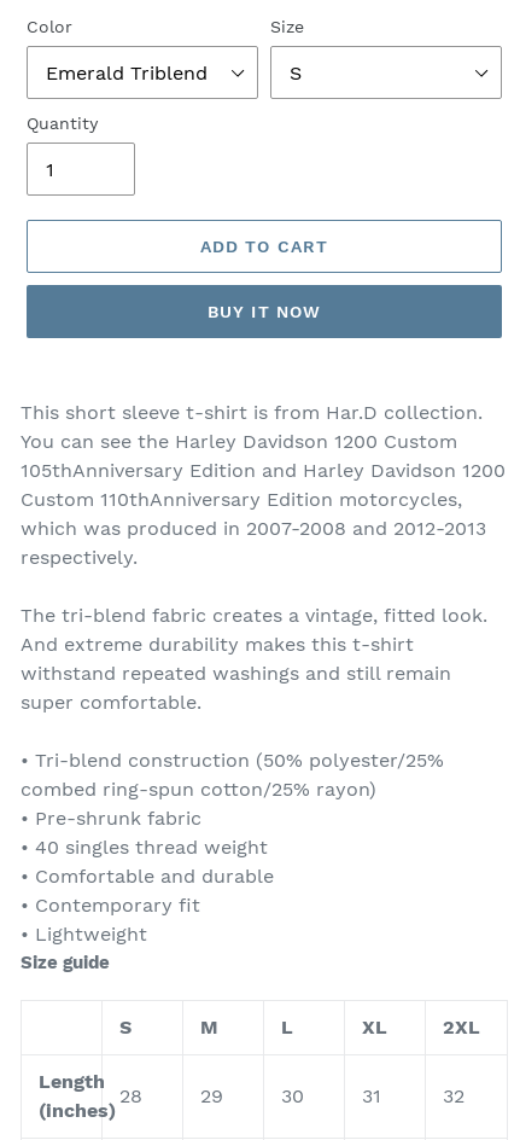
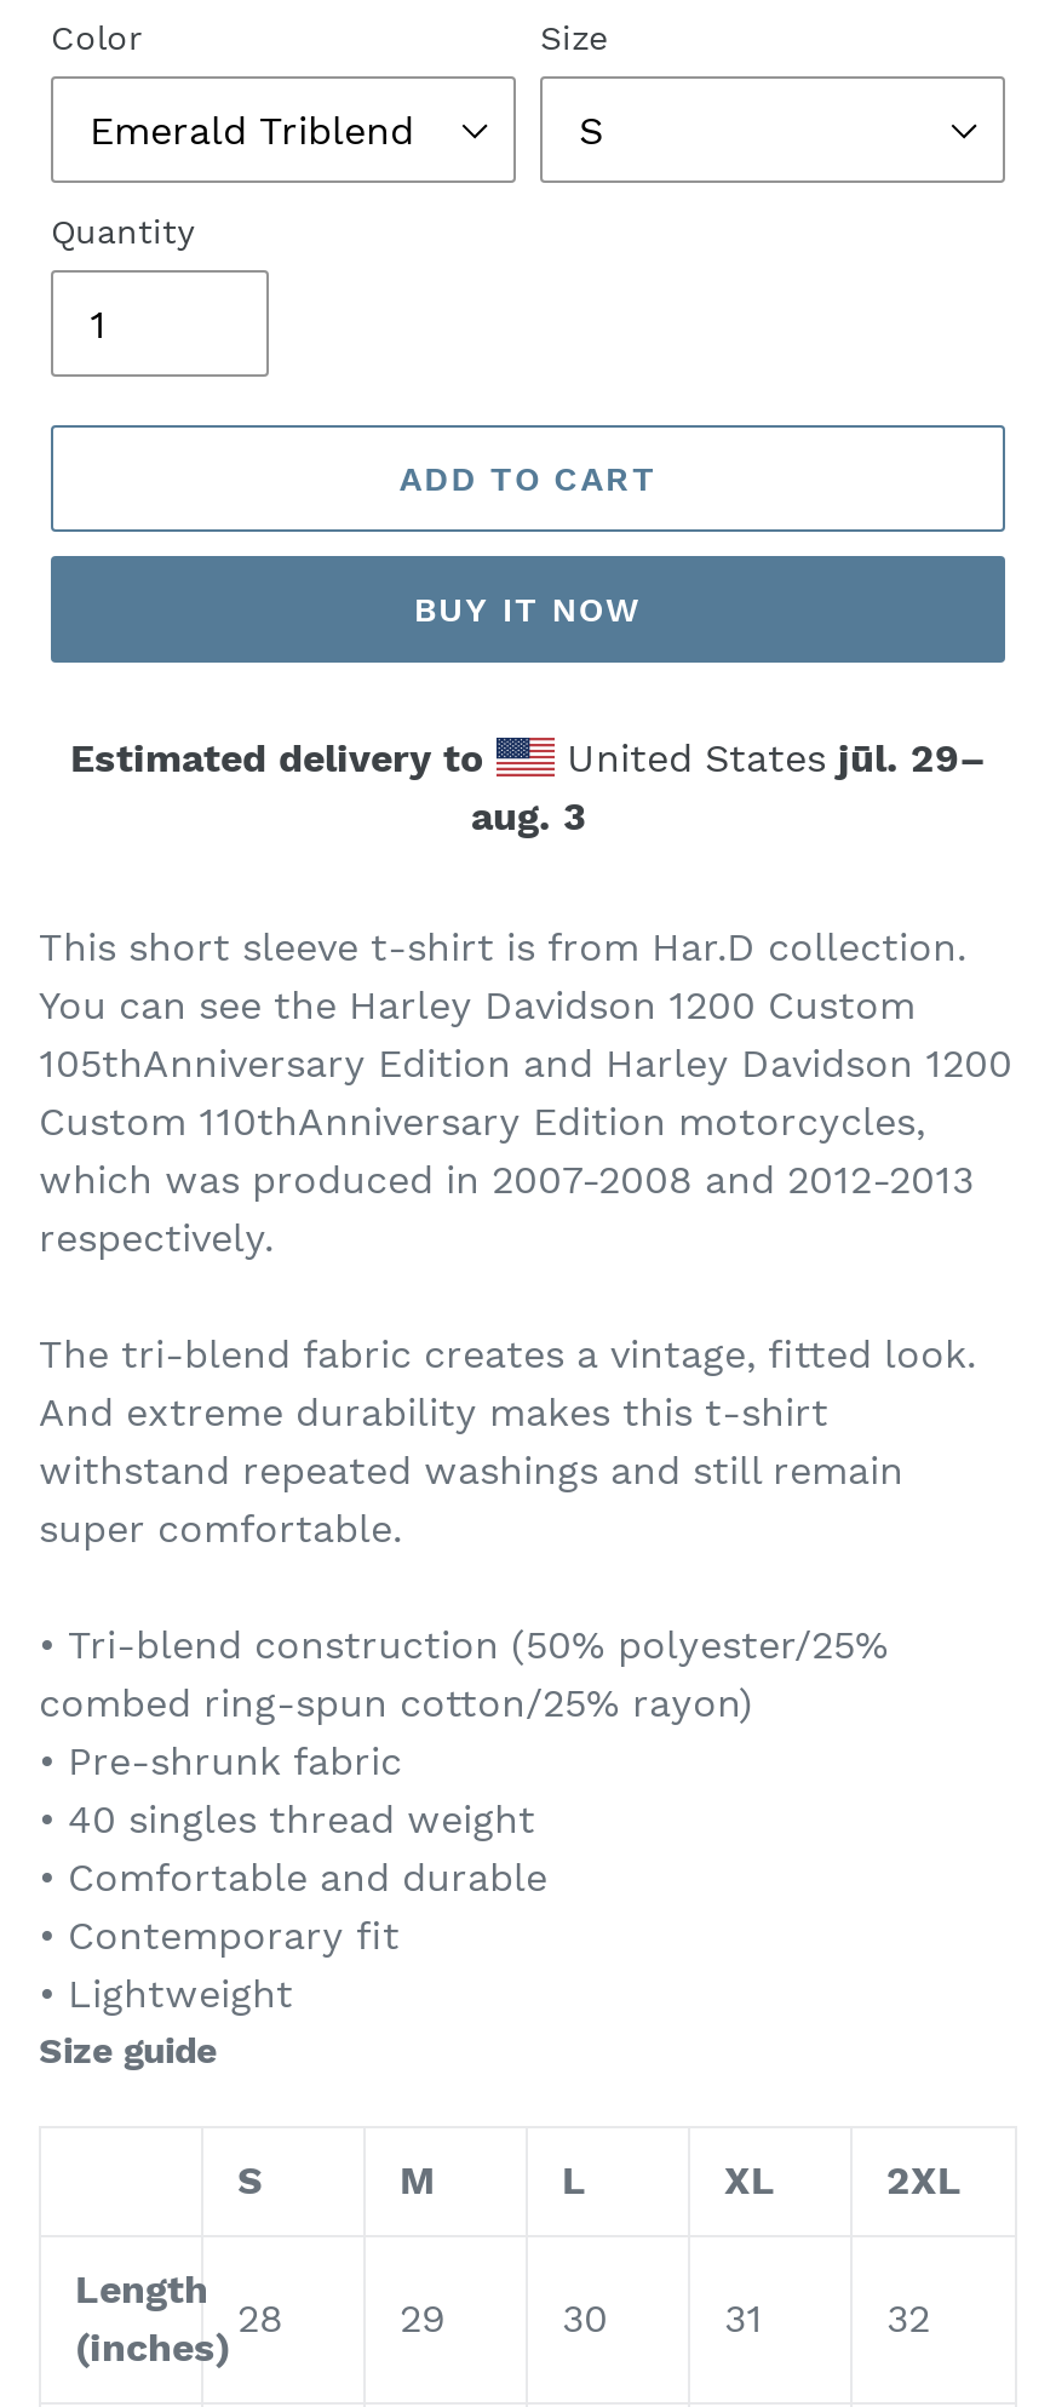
+ Estimated delivery to
+ United States jūl. 29–
+ aug. 3
